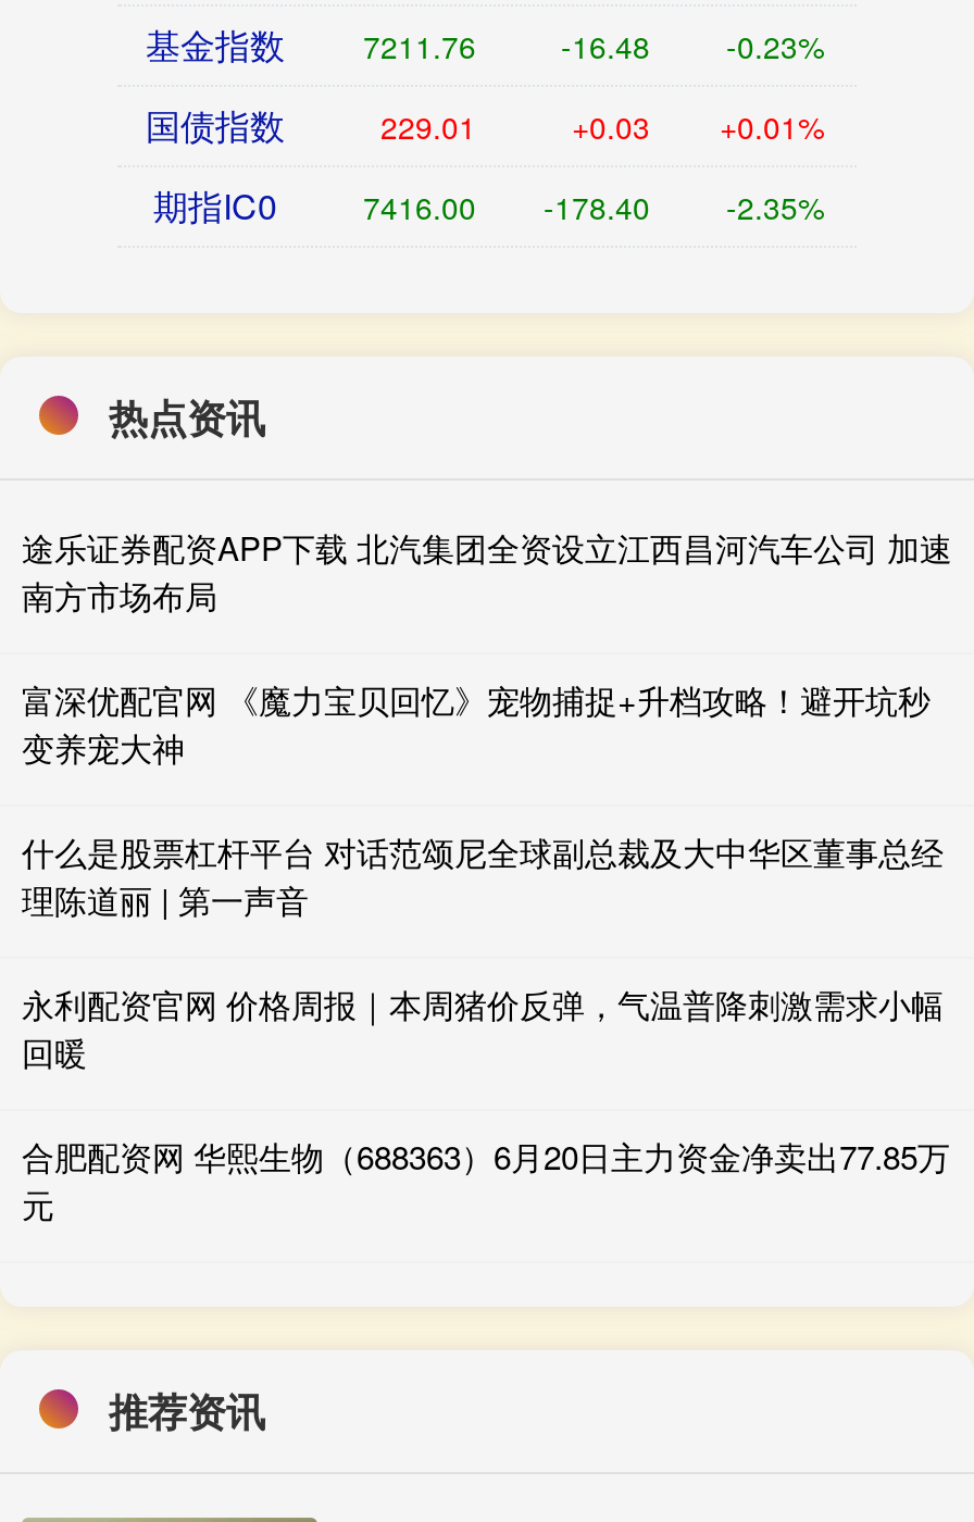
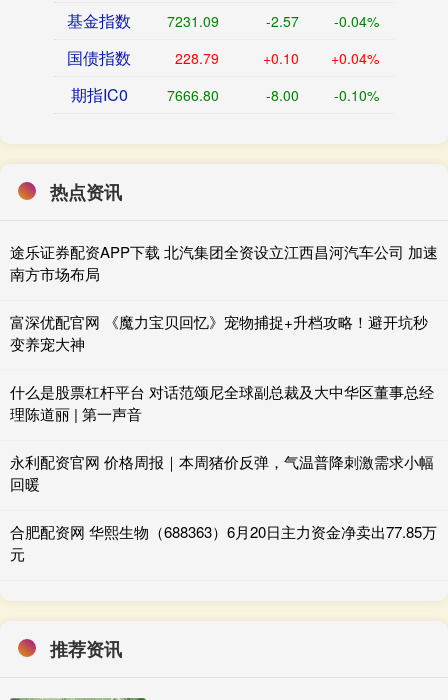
- 7211.76
+ 7231.09

- -16.48
+ -2.57

- -0.23%
+ -0.04%

- 229.01
+ 228.79

- +0.03
+ +0.10

- +0.01%
+ +0.04%

- 7416.00
+ 7666.80

- -178.40
+ -8.00

- -2.35%
+ -0.10%
